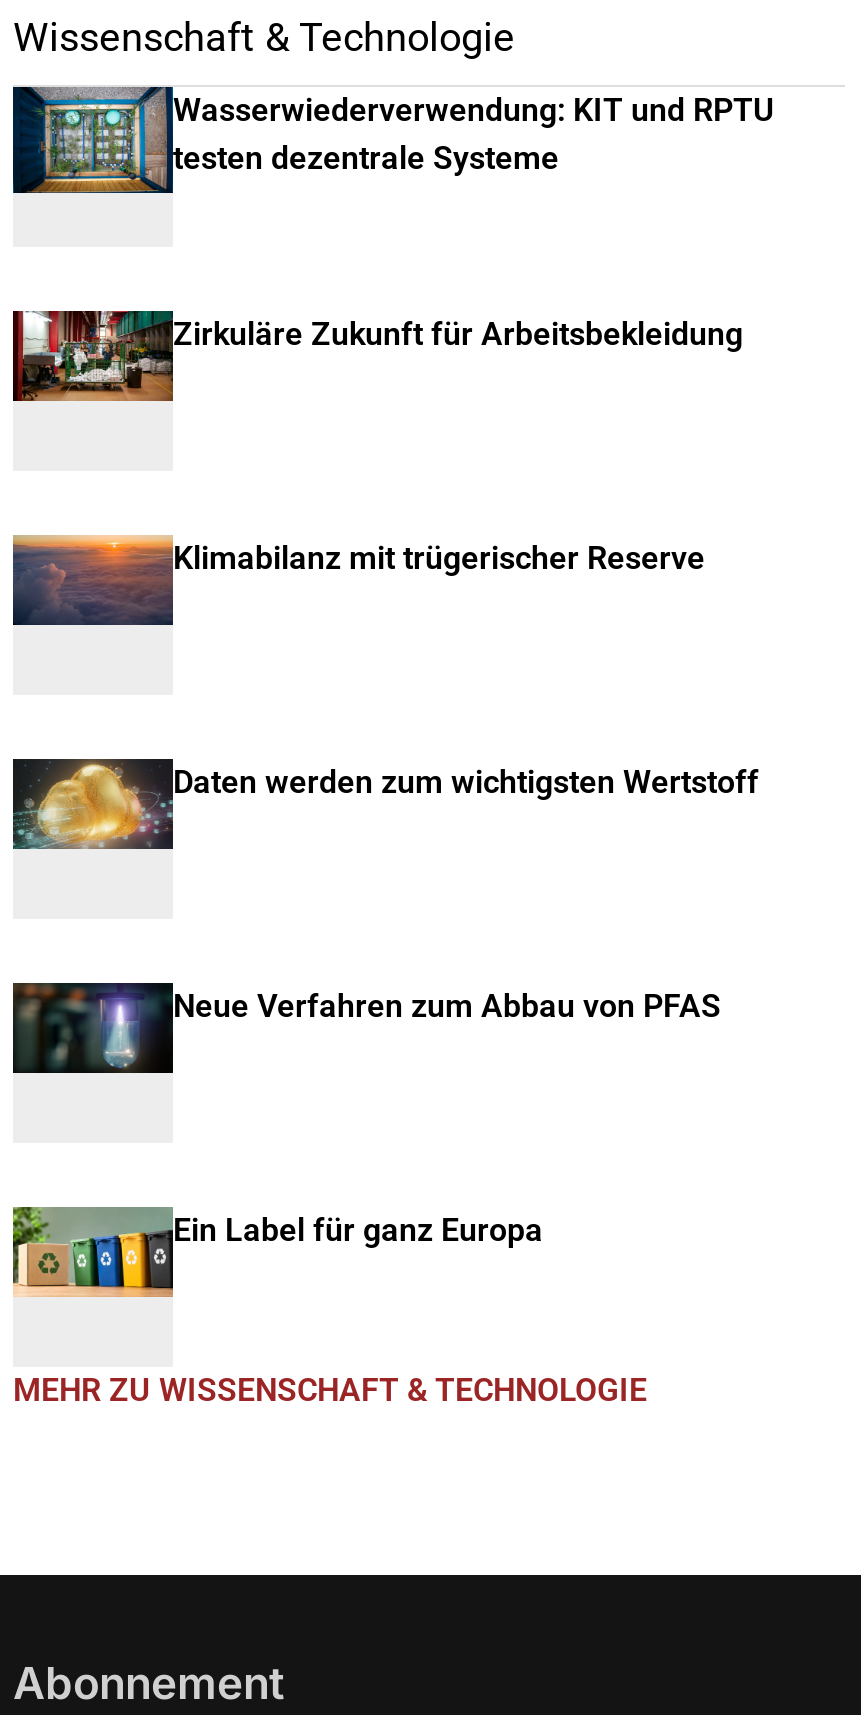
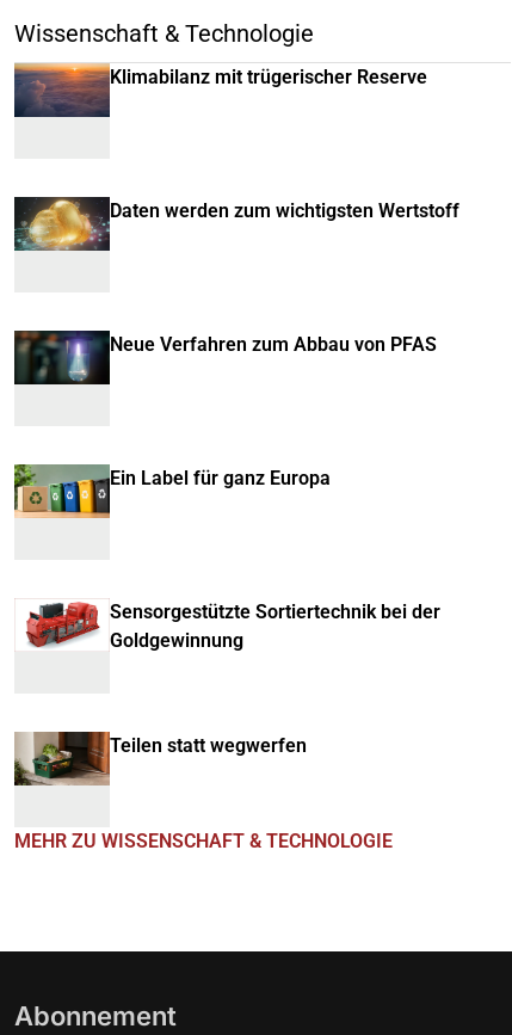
- [image]
- Wasserwiederverwendung: KIT und RPTU
- testen dezentrale Systeme

- [image]
- Zirkuläre Zukunft für Arbeitsbekleidung

moved up: [image] | Klimabilanz mit trügerischer Reserve | Daten werden zum wichtigsten Wertstoff | Neue Verfahren zum Abbau von PFAS | Ein Label für ganz Europa

moved up: [image]

+ [image]
+ Teilen statt wegwerfen

+ [image]
+ Sensorgestützte Sortiertechnik bei der
+ Goldgewinnung
